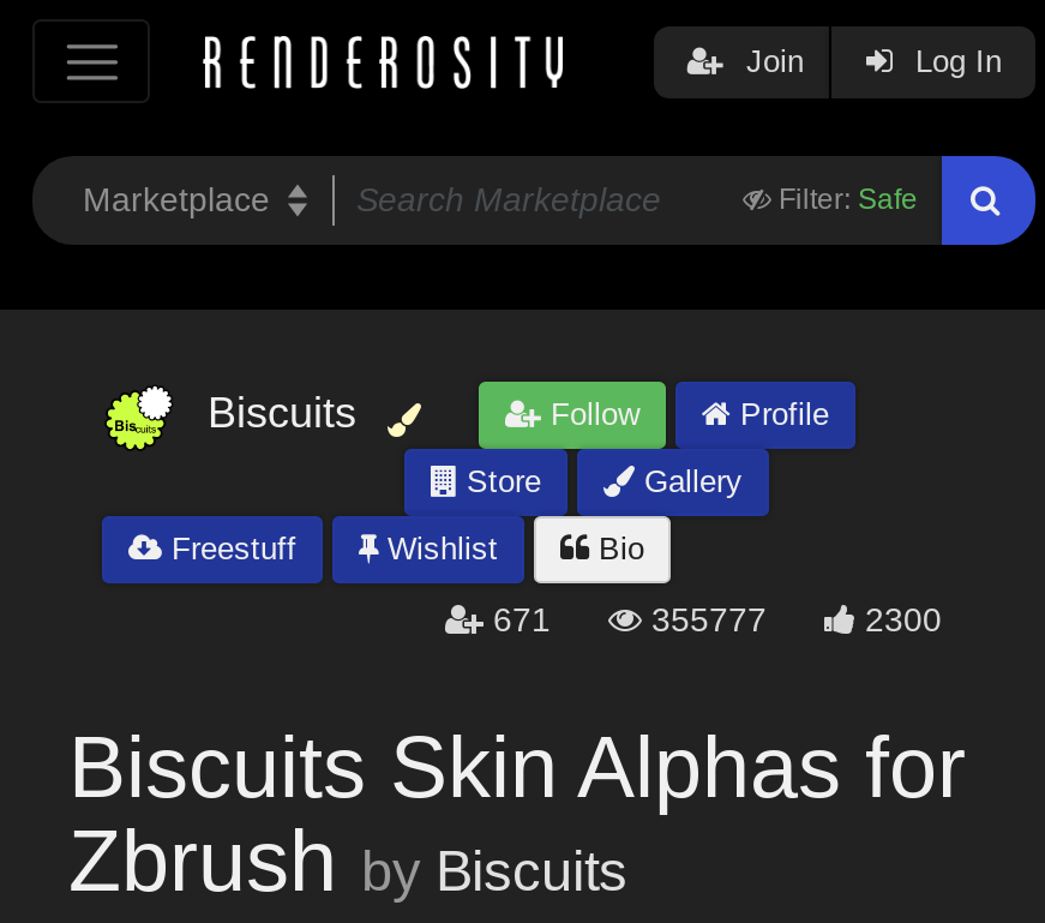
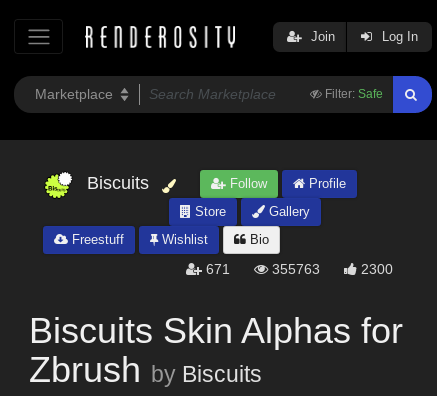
- 355777
+ 355763
